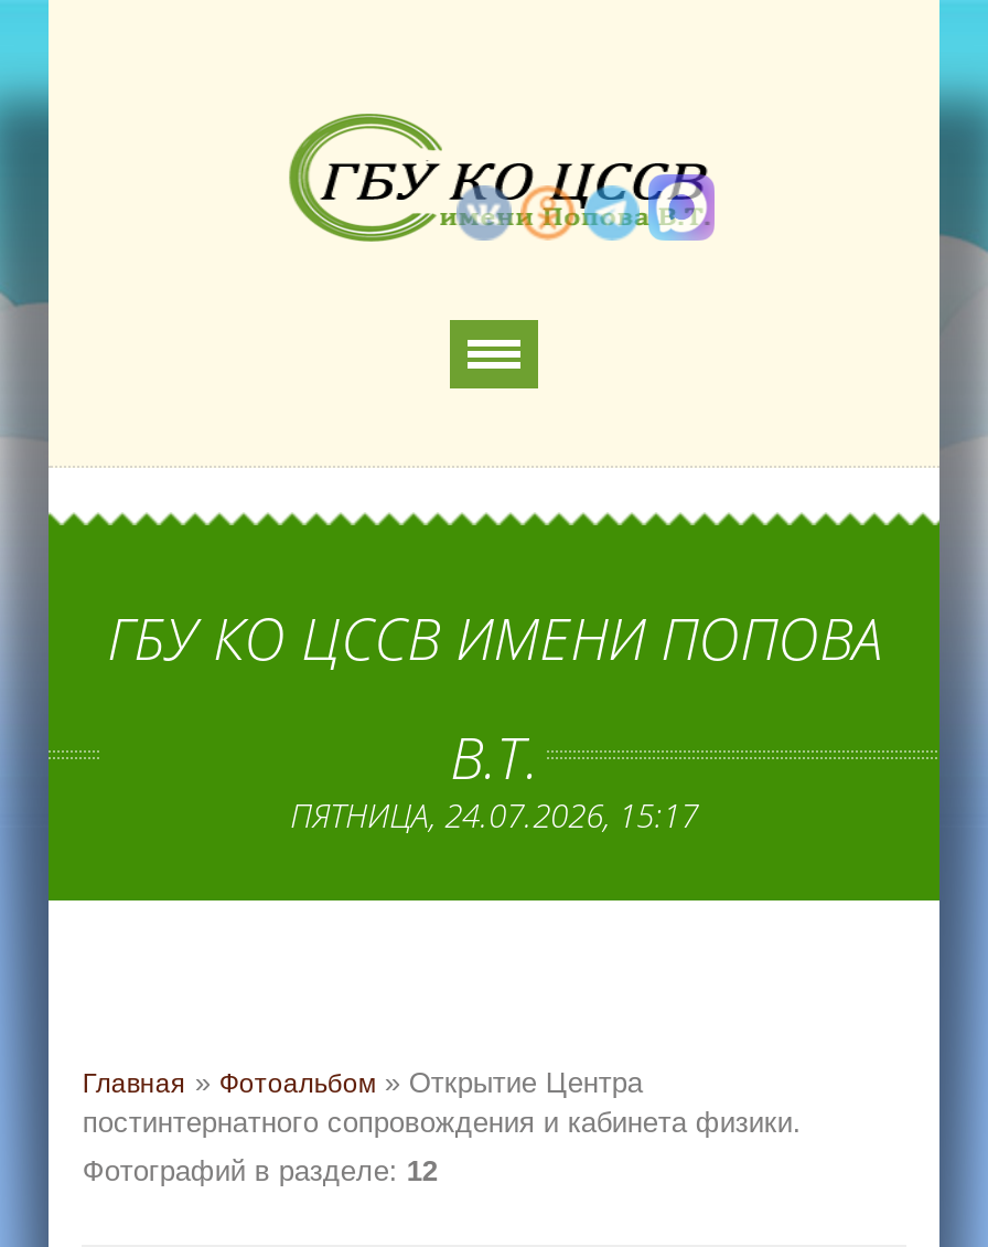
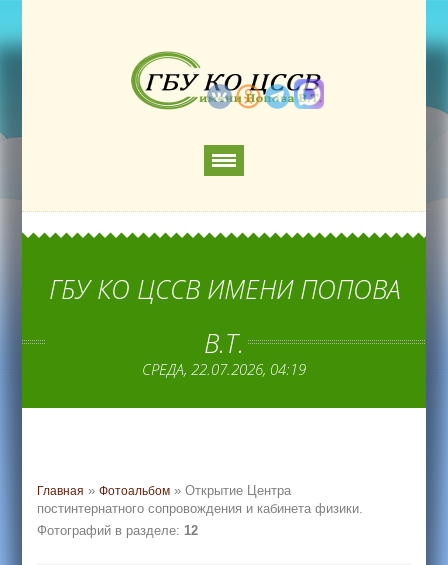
- ПЯТНИЦА, 24.07.2026, 15:17
+ СРЕДА, 22.07.2026, 04:19
